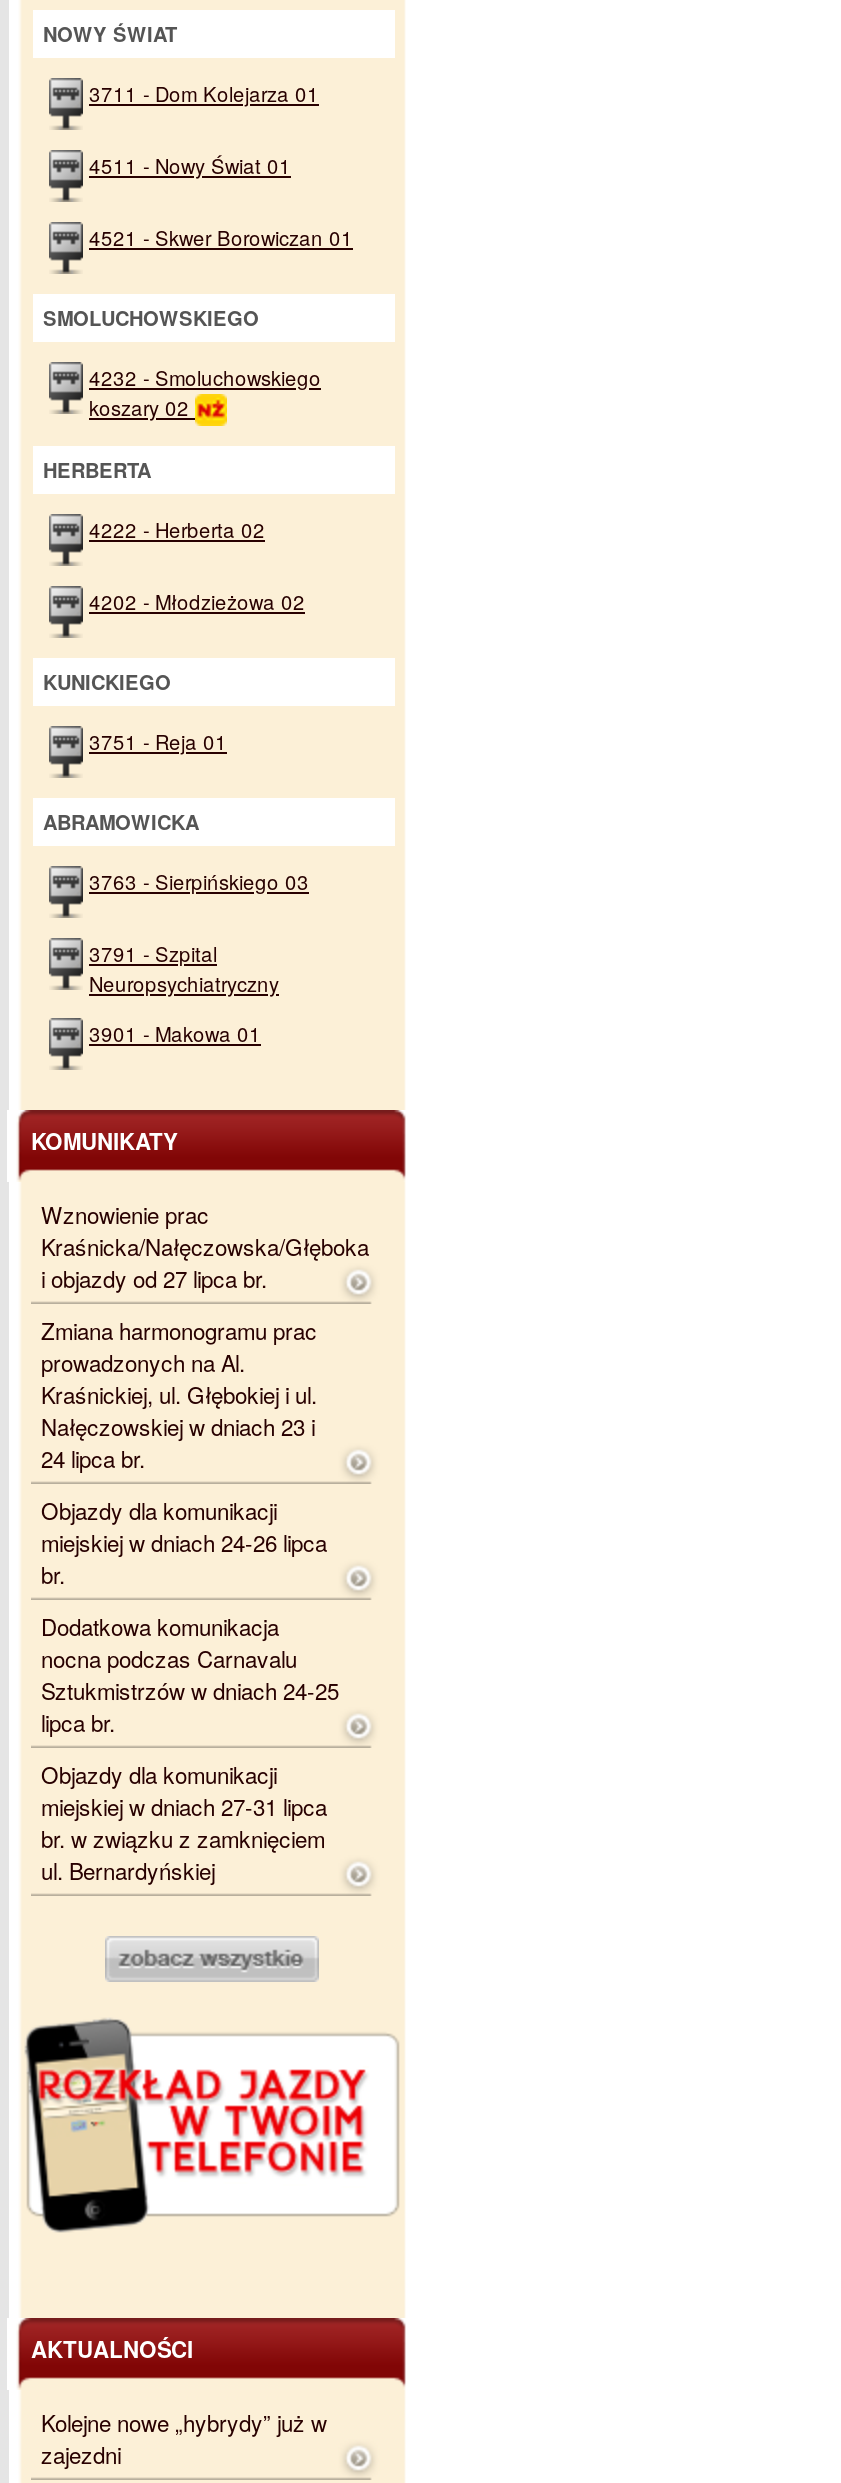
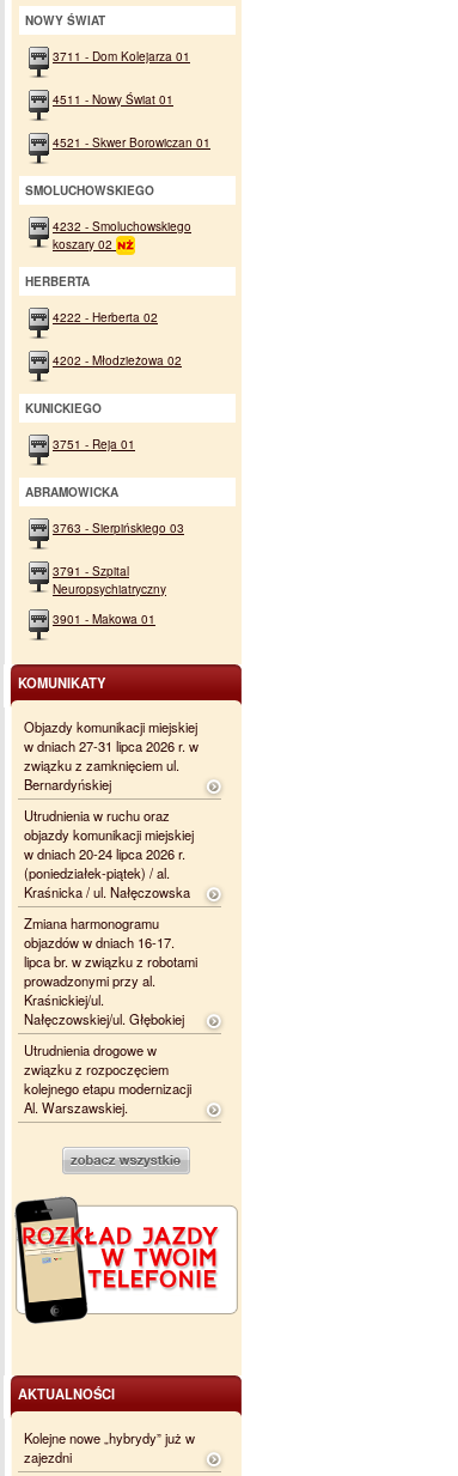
- Wznowienie prac
- Kraśnicka/Nałęczowska/Głęboka
- i objazdy od 27 lipca br.
- Zmiana harmonogramu prac
- prowadzonych na Al.
- Kraśnickiej, ul. Głębokiej i ul.
- Nałęczowskiej w dniach 23 i
- 24 lipca br.
- Objazdy dla komunikacji
- miejskiej w dniach 24-26 lipca
- br.
- Dodatkowa komunikacja
- nocna podczas Carnavalu
- Sztukmistrzów w dniach 24-25
- lipca br.
- Objazdy dla komunikacji
- miejskiej w dniach 27-31 lipca
- br. w związku z zamknięciem
- ul. Bernardyńskiej
+ Objazdy komunikacji miejskiej
+ w dniach 27-31 lipca 2026 r. w
+ związku z zamknięciem ul.
+ Bernardyńskiej
+ Utrudnienia w ruchu oraz
+ objazdy komunikacji miejskiej
+ w dniach 20-24 lipca 2026 r.
+ (poniedziałek-piątek) / al.
+ Kraśnicka / ul. Nałęczowska
+ Zmiana harmonogramu
+ objazdów w dniach 16-17.
+ lipca br. w związku z robotami
+ prowadzonymi przy al.
+ Kraśnickiej/ul.
+ Nałęczowskiej/ul. Głębokiej
+ Utrudnienia drogowe w
+ związku z rozpoczęciem
+ kolejnego etapu modernizacji
+ Al. Warszawskiej.
